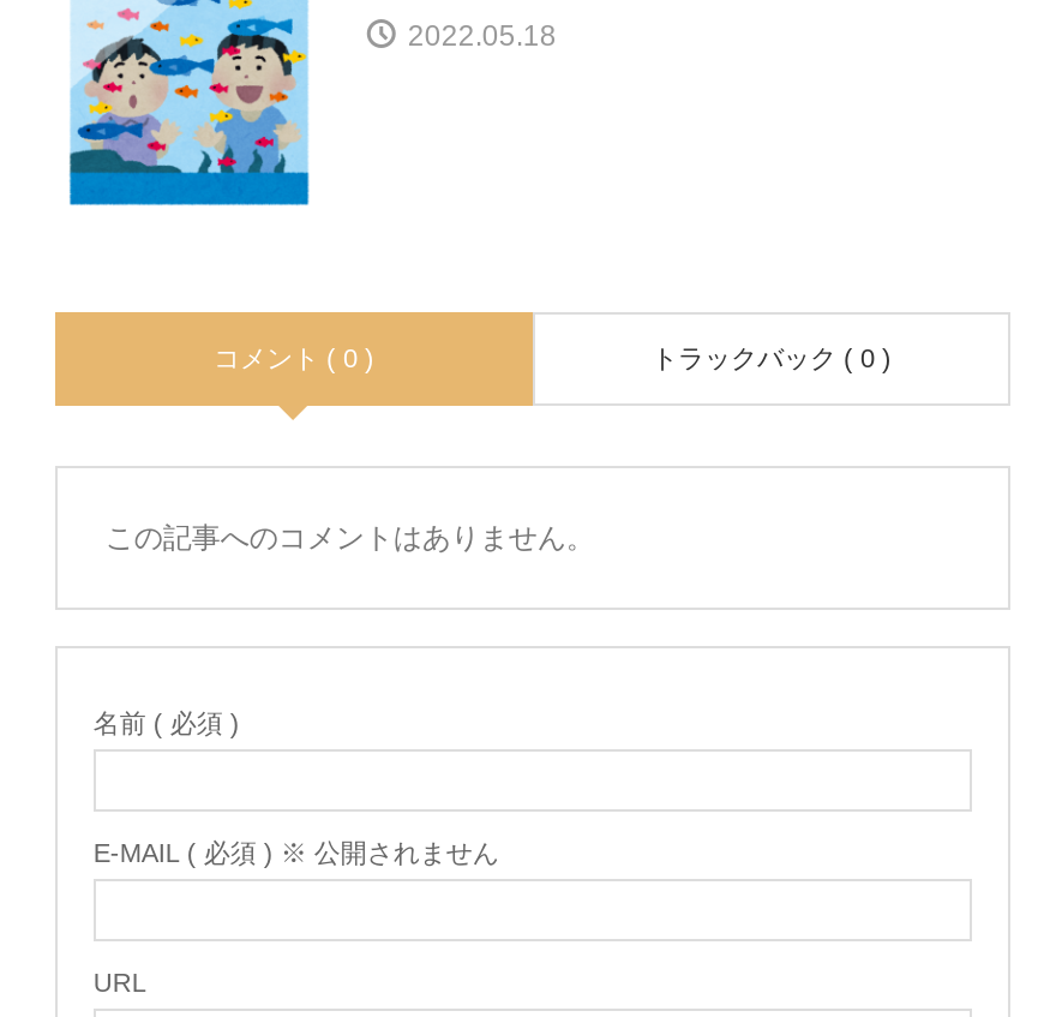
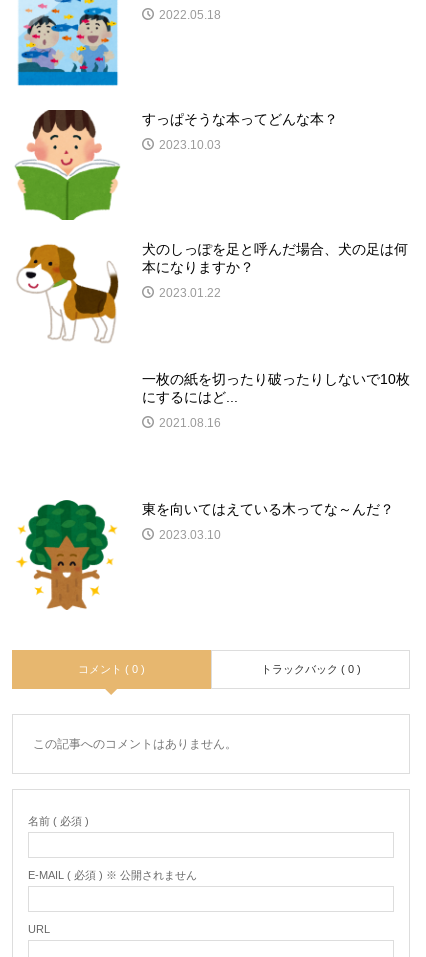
+ [image]
+ すっぱそうな本ってどんな本？
+ 2023.10.03

+ [image]
+ 犬のしっぽを足と呼んだ場合、犬の足は何
+ 本になりますか？
+ 2023.01.22

+ [image]
+ 東を向いてはえている木ってな～んだ？
+ 2023.03.10

+ 一枚の紙を切ったり破ったりしないで10枚
+ にするにはど...
+ 2021.08.16
